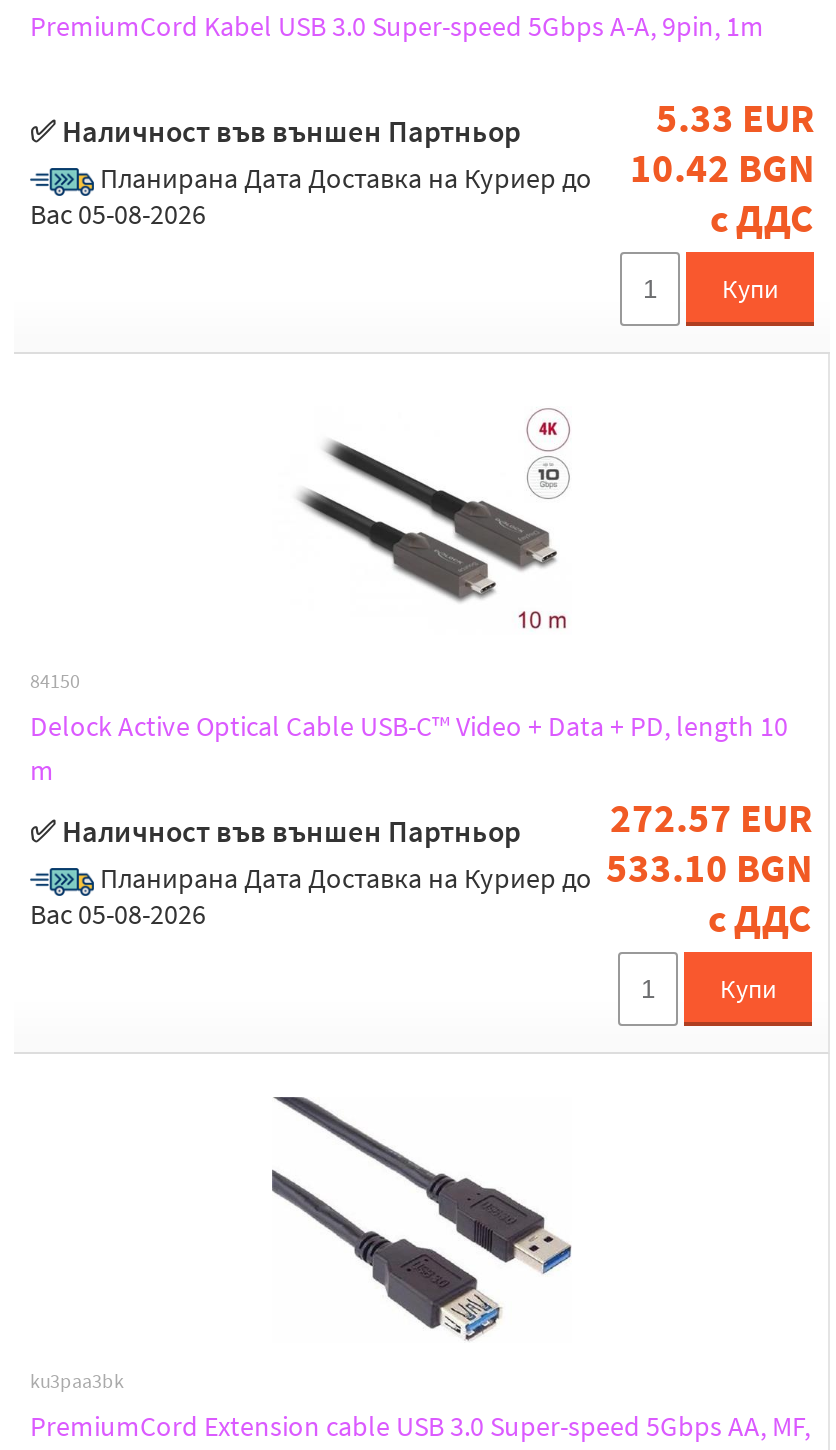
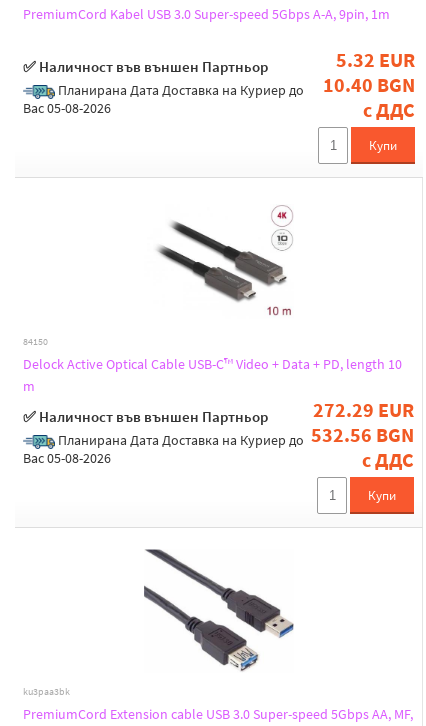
- 5.33 EUR
+ 5.32 EUR

- Планирана Дата Доставка на Куриер до 10.42 BGN
+ Планирана Дата Доставка на Куриер до 10.40 BGN

- 272.57 EUR
+ 272.29 EUR

- Планирана Дата Доставка на Куриер до 533.10 BGN
+ Планирана Дата Доставка на Куриер до 532.56 BGN
